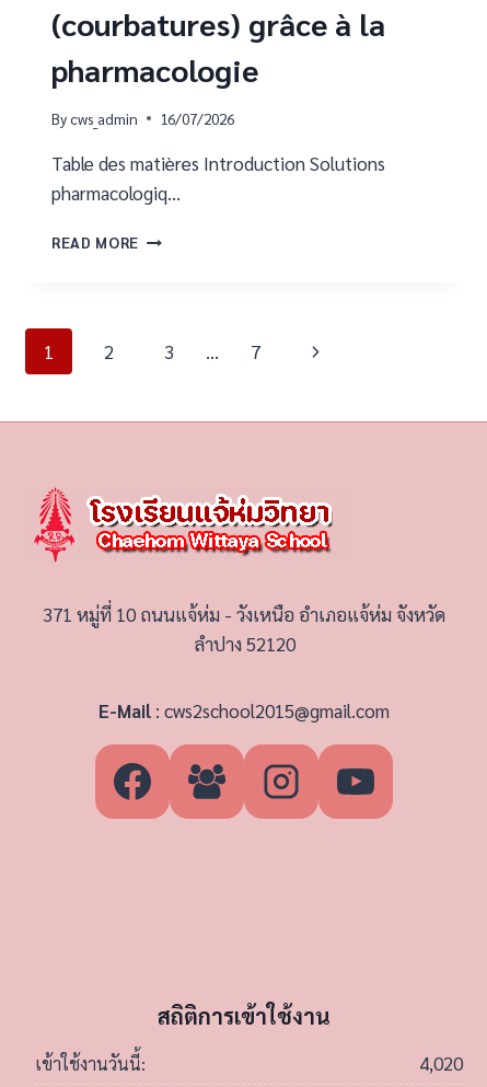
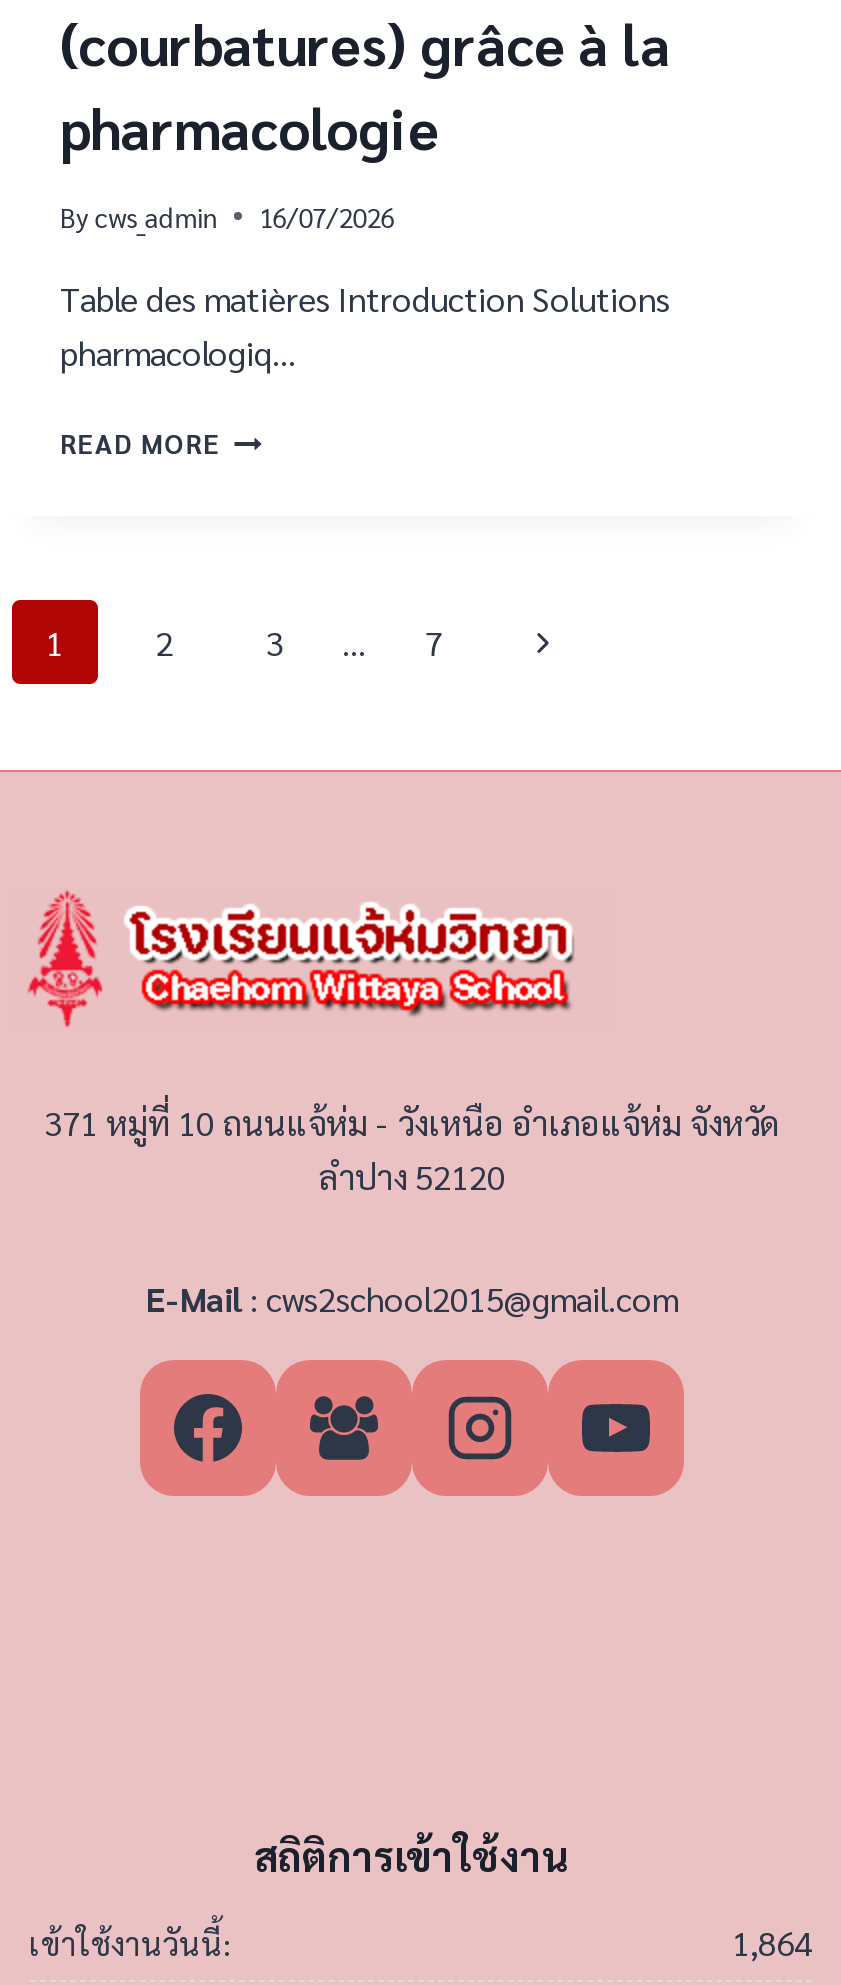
- 4,020
+ 1,864
